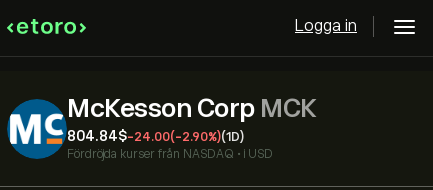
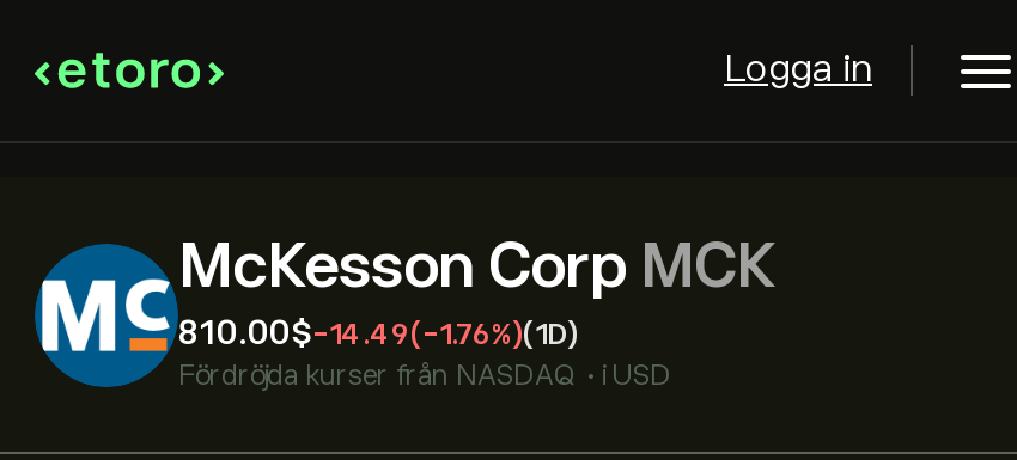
- 804.84$-24.00(-2.90%)(1D)
+ 810.00$-14.49(-1.76%)(1D)
